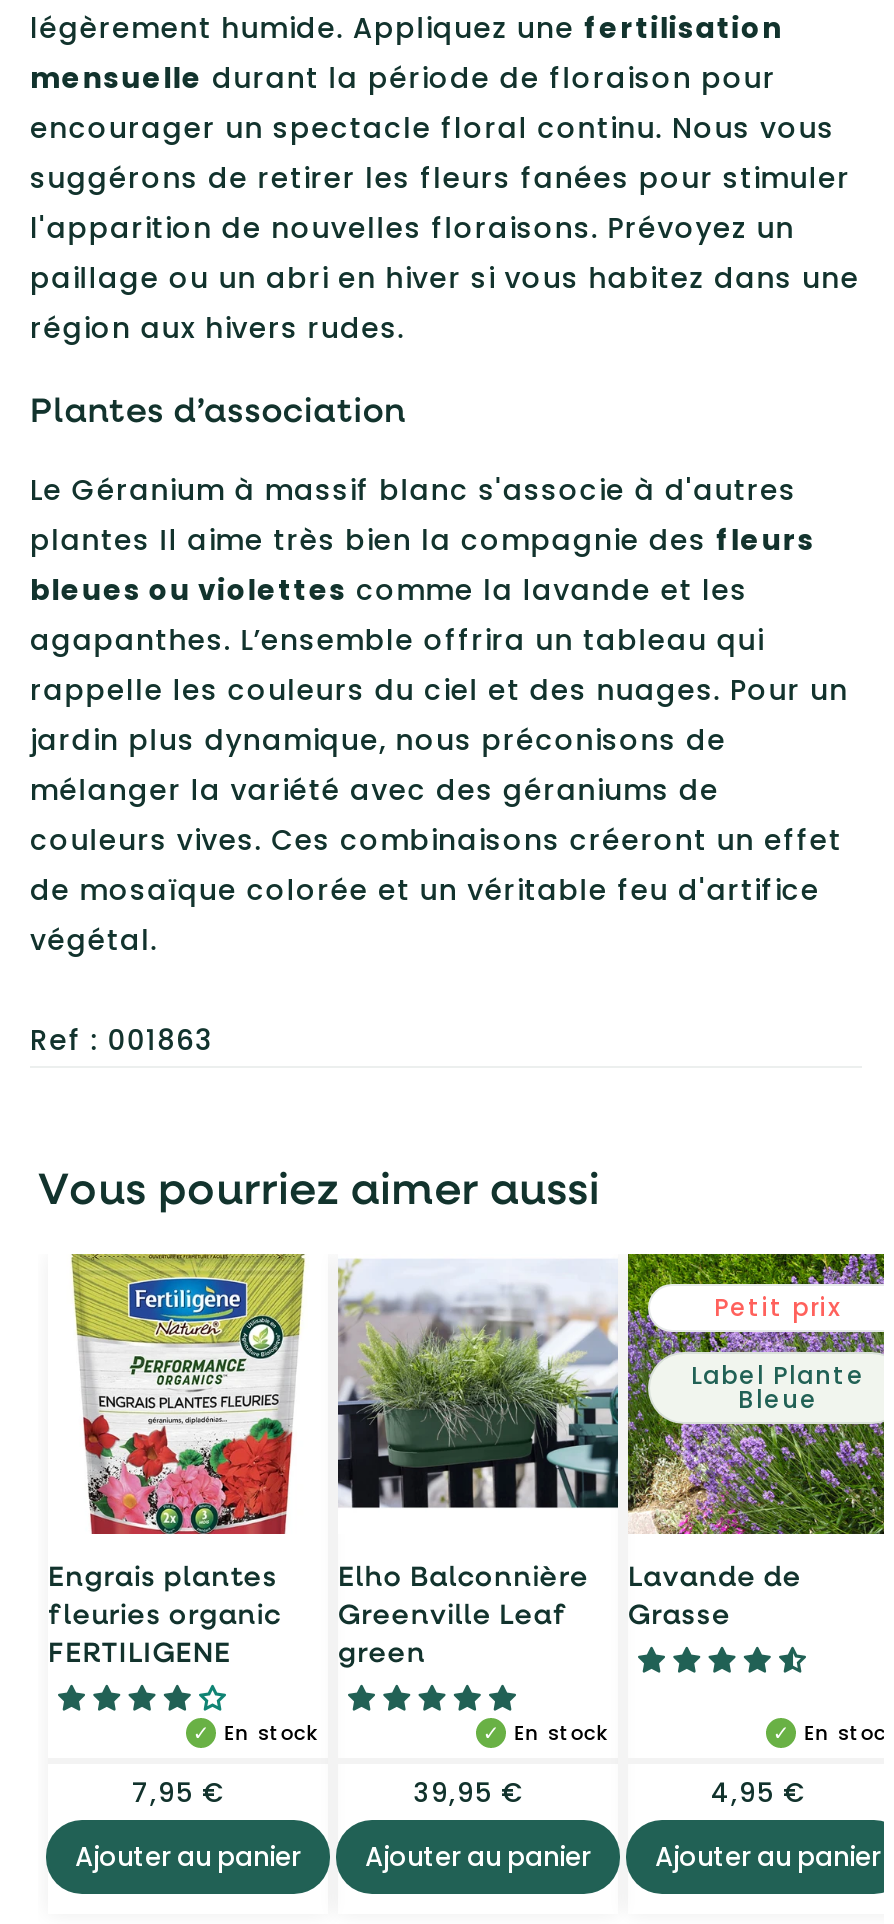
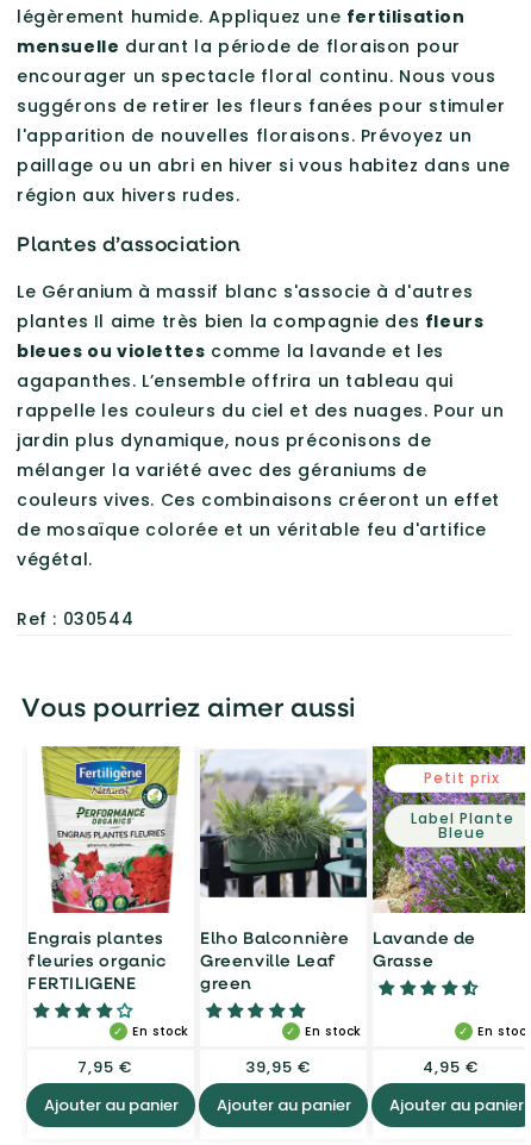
- Ref : 001863
+ Ref : 030544
